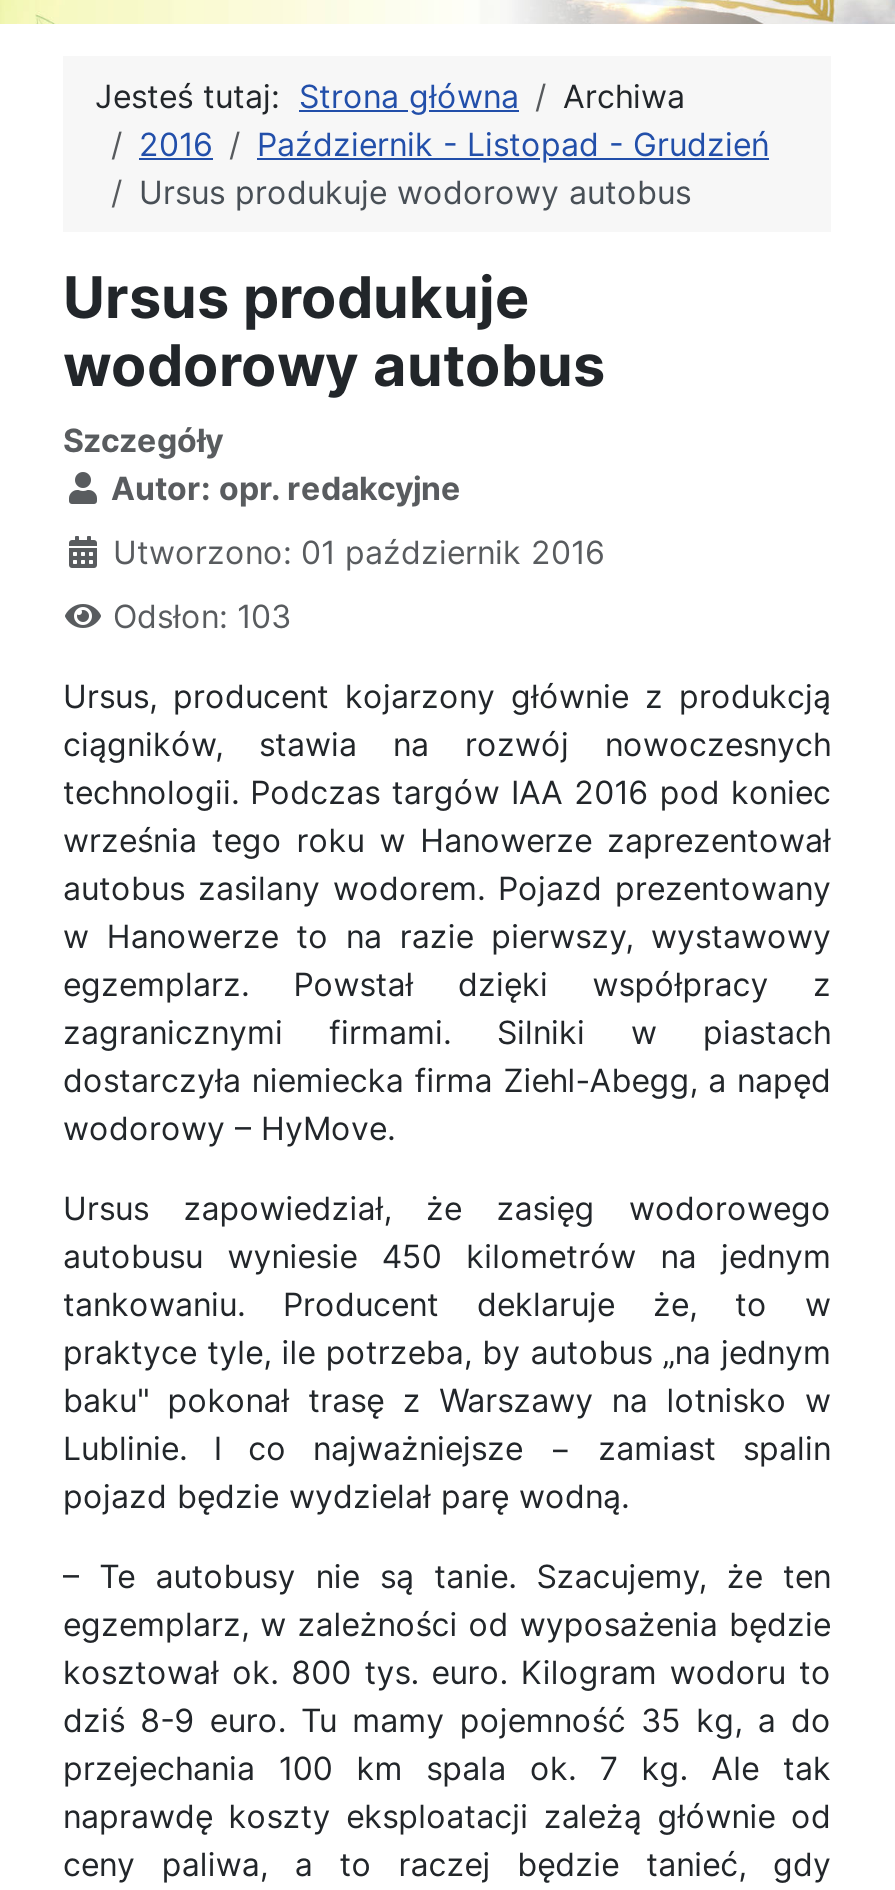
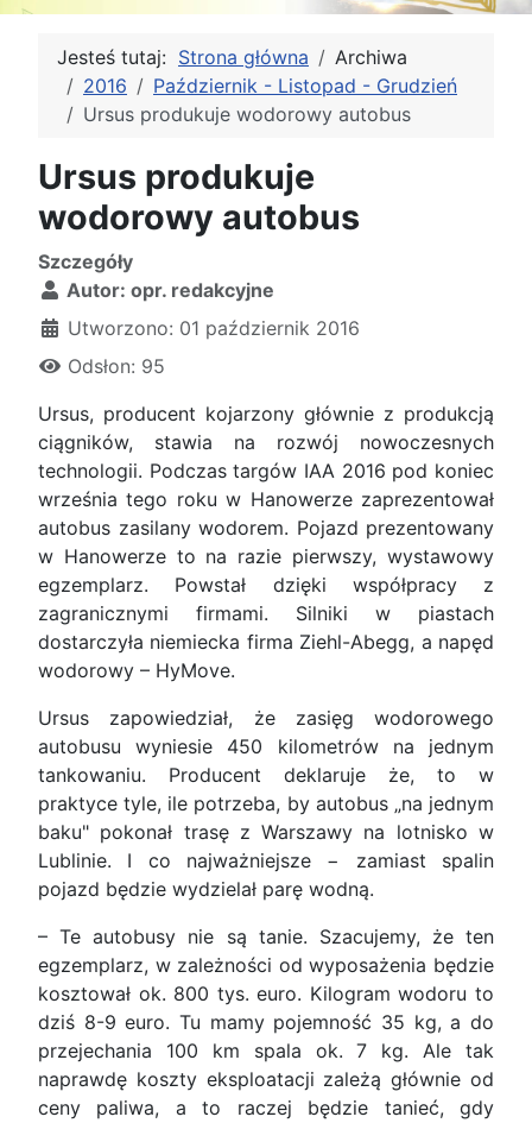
- Odsłon: 103
+ Odsłon: 95
